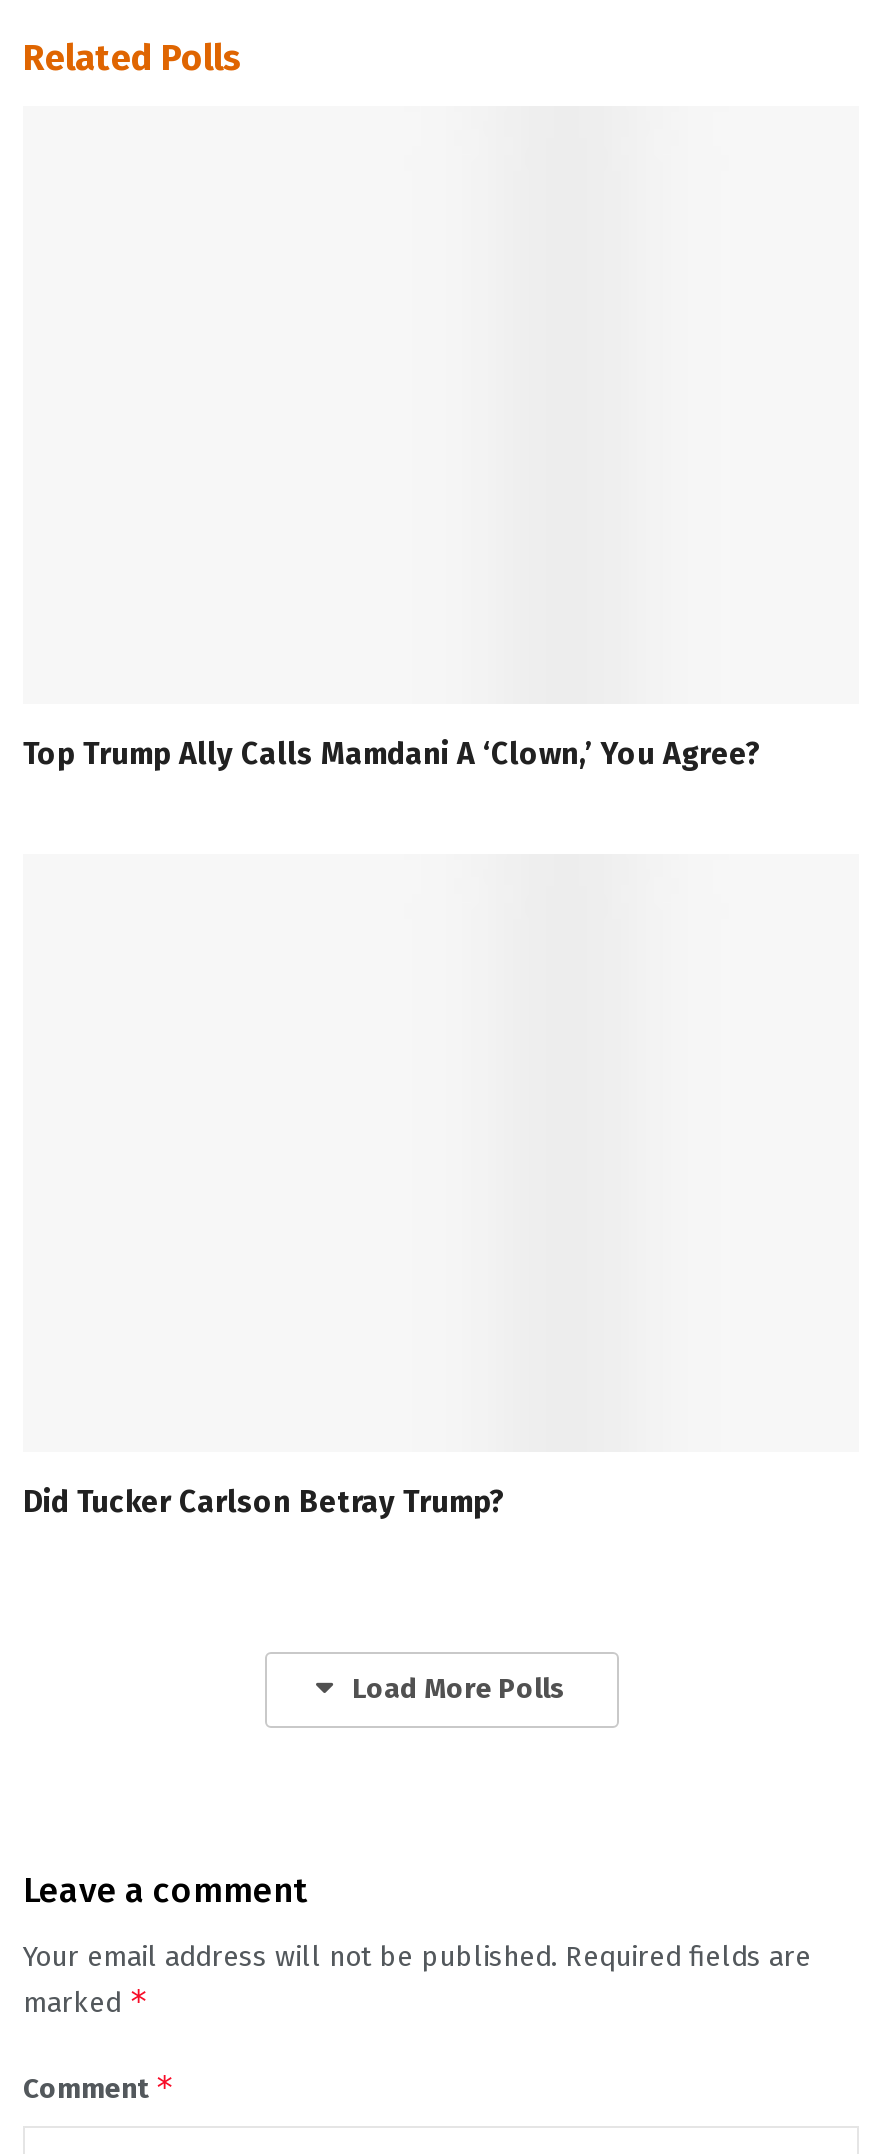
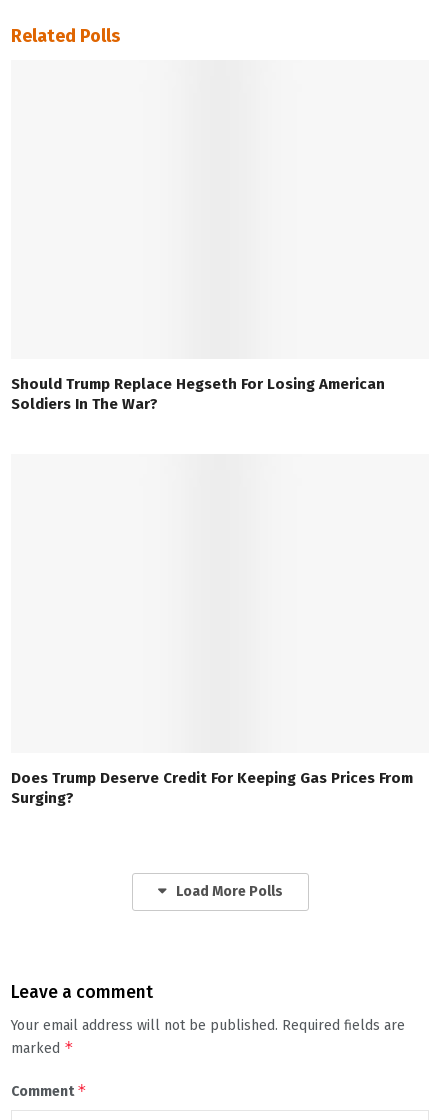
- Top Trump Ally Calls Mamdani A ‘Clown,’ You Agree?
+ Should Trump Replace Hegseth For Losing American
+ Soldiers In The War?

- Did Tucker Carlson Betray Trump?
+ Does Trump Deserve Credit For Keeping Gas Prices From
+ Surging?
